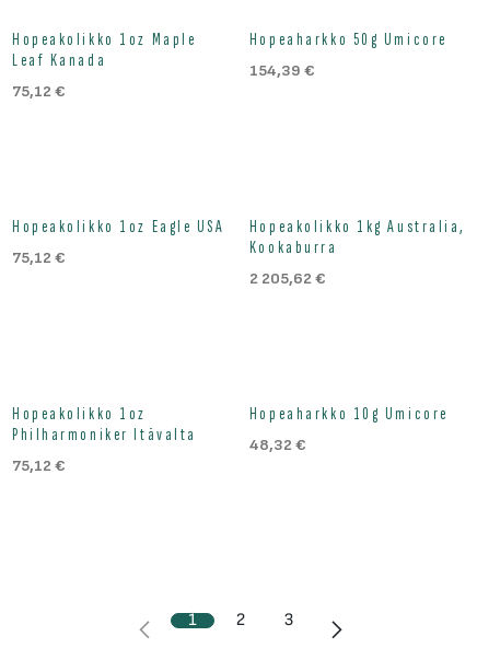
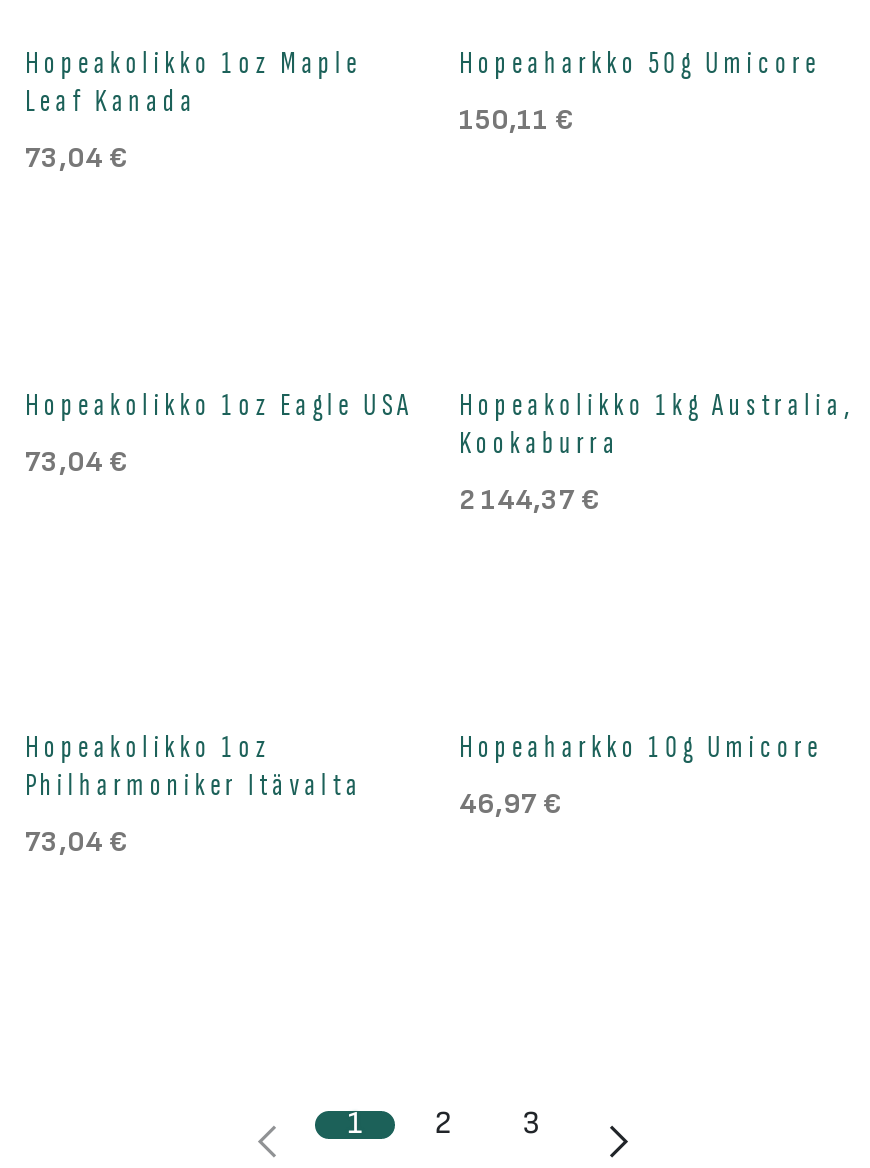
- 154,39 €
+ 150,11 €

- 75,12 €
+ 73,04 €

- 75,12 €
+ 73,04 €

- 2 205,62 €
+ 2 144,37 €

- 48,32 €
+ 46,97 €

- 75,12 €
+ 73,04 €
